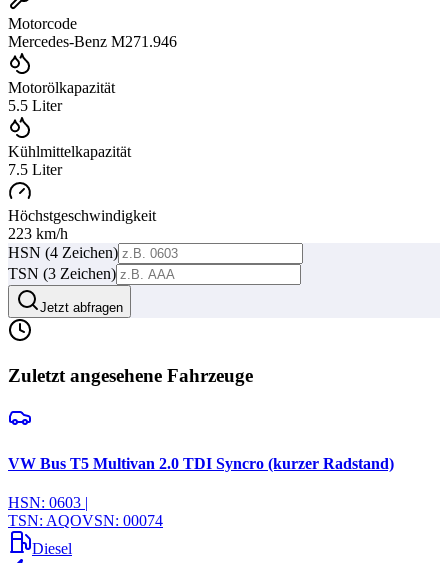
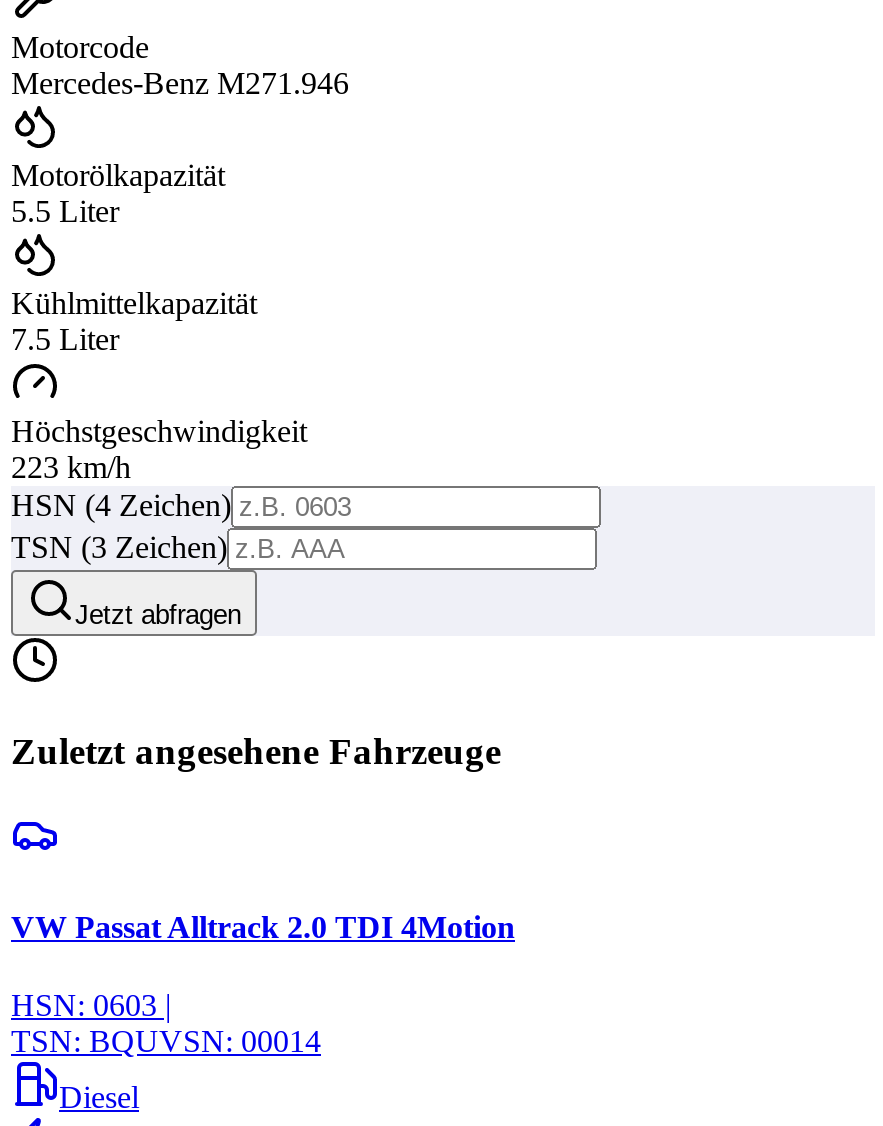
- VW Bus T5 Multivan 2.0 TDI Syncro (kurzer Radstand)
+ VW Passat Alltrack 2.0 TDI 4Motion

- TSN: AQOVSN: 00074
+ TSN: BQUVSN: 00014
